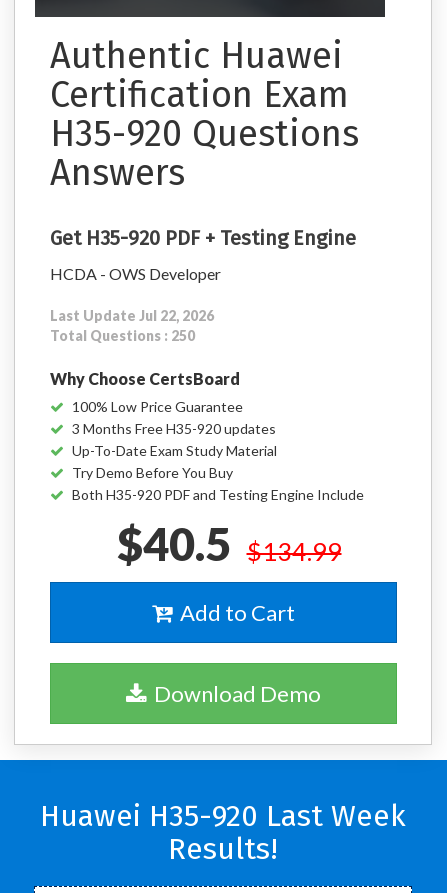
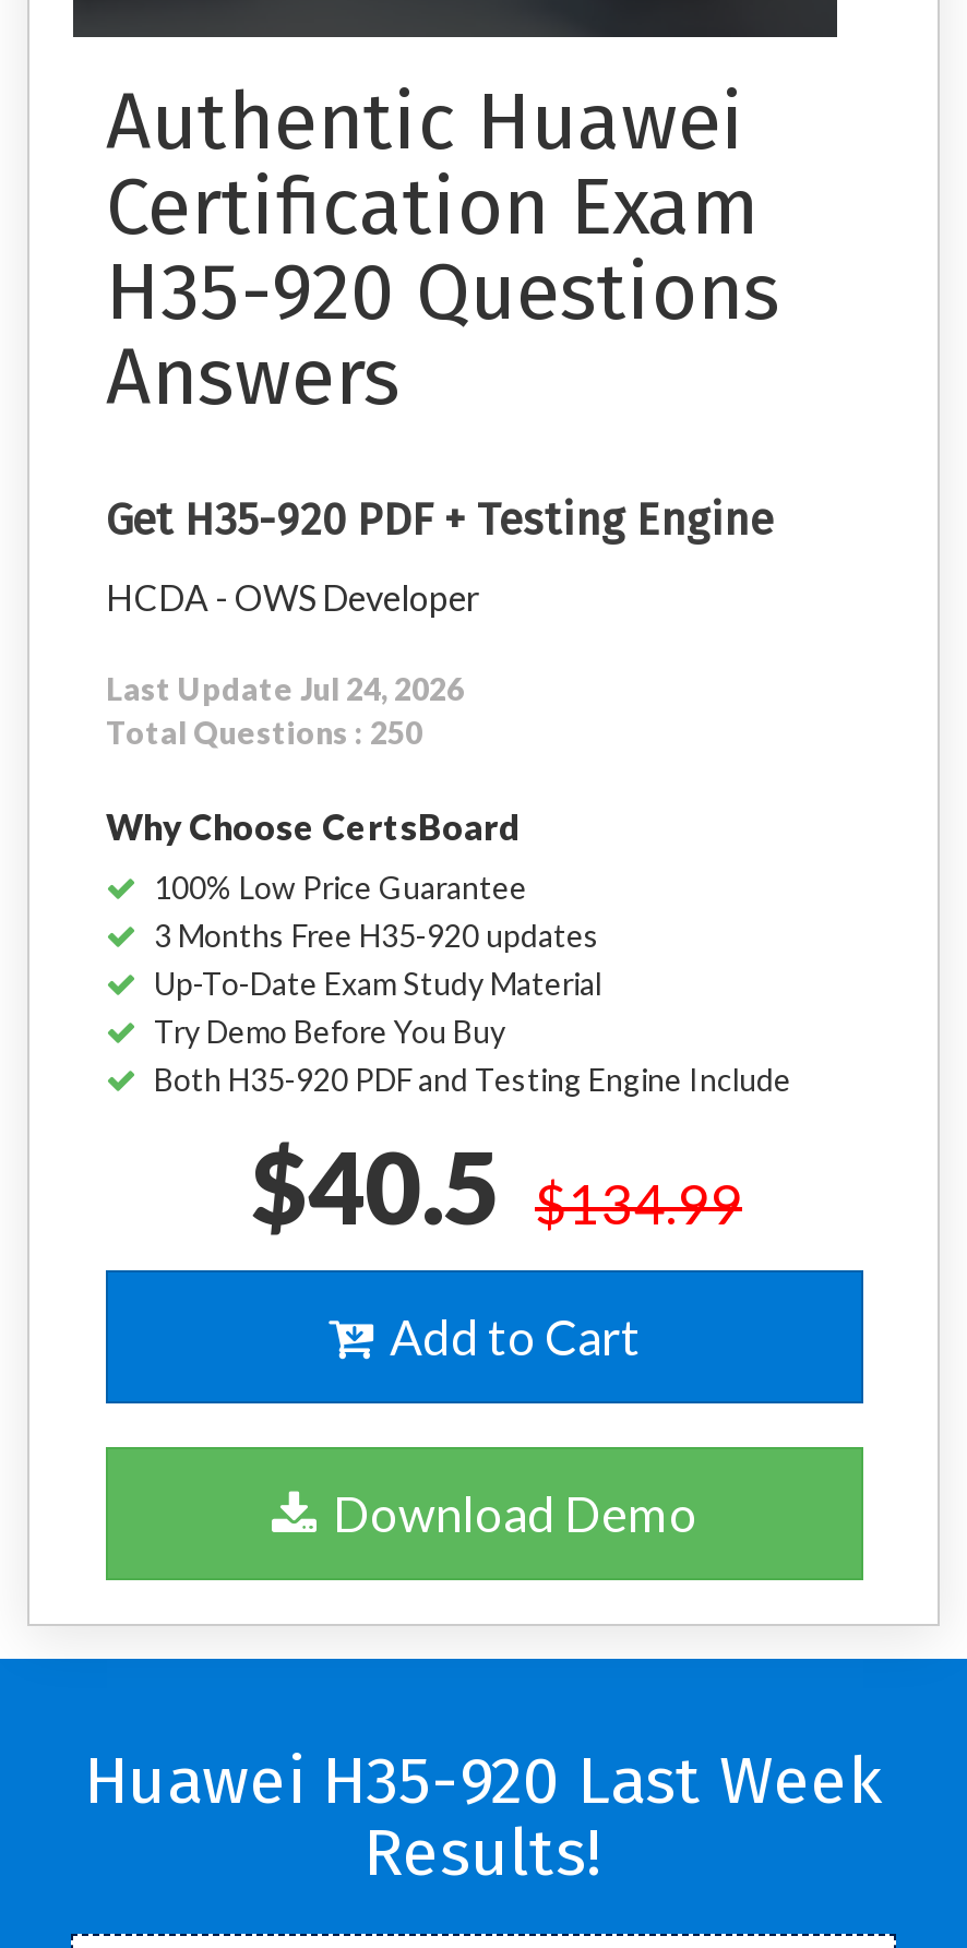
- Last Update Jul 22, 2026
+ Last Update Jul 24, 2026
